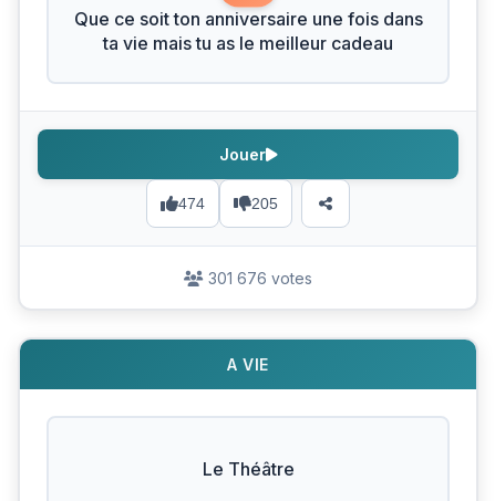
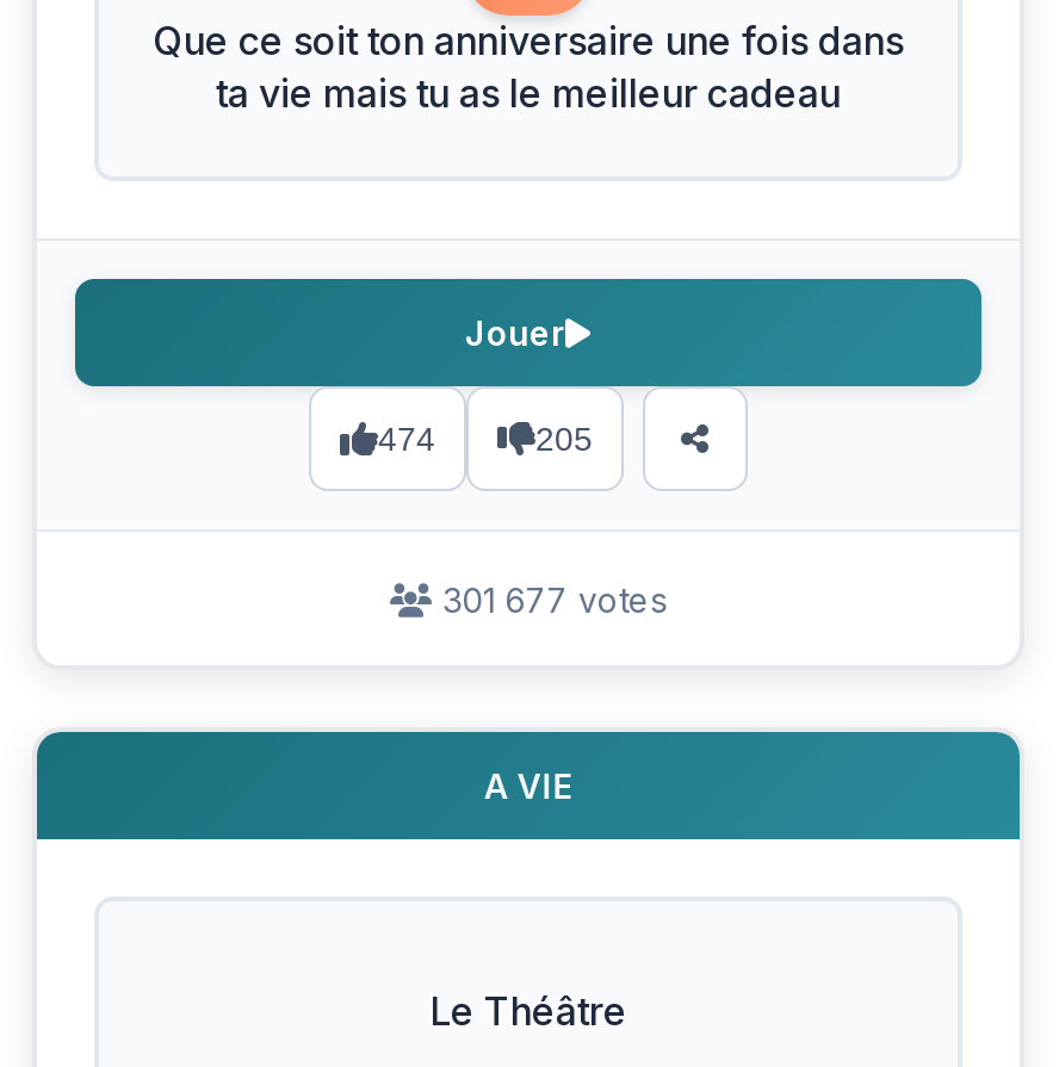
- 301 676 votes
+ 301 677 votes
